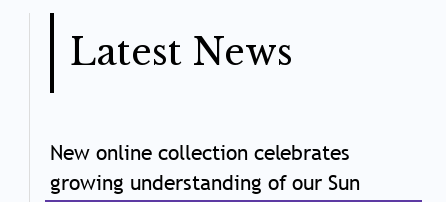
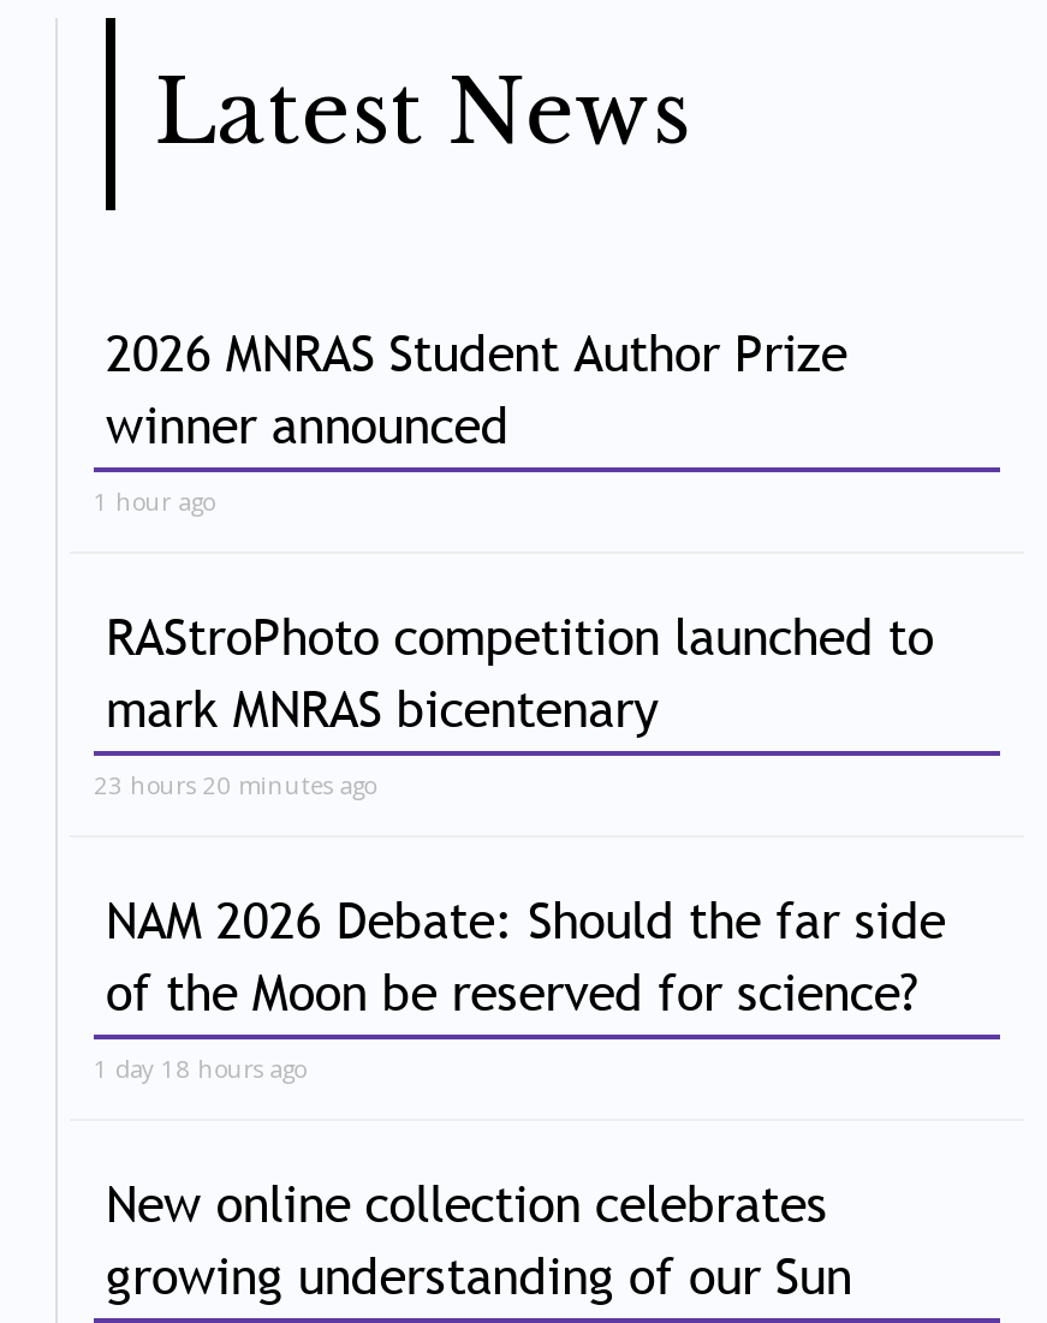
+ 2026 MNRAS Student Author Prize
+ winner announced
+ 1 hour ago
+ RAStroPhoto competition launched to
+ mark MNRAS bicentenary
+ 23 hours 20 minutes ago
+ NAM 2026 Debate: Should the far side
+ of the Moon be reserved for science?
+ 1 day 18 hours ago
